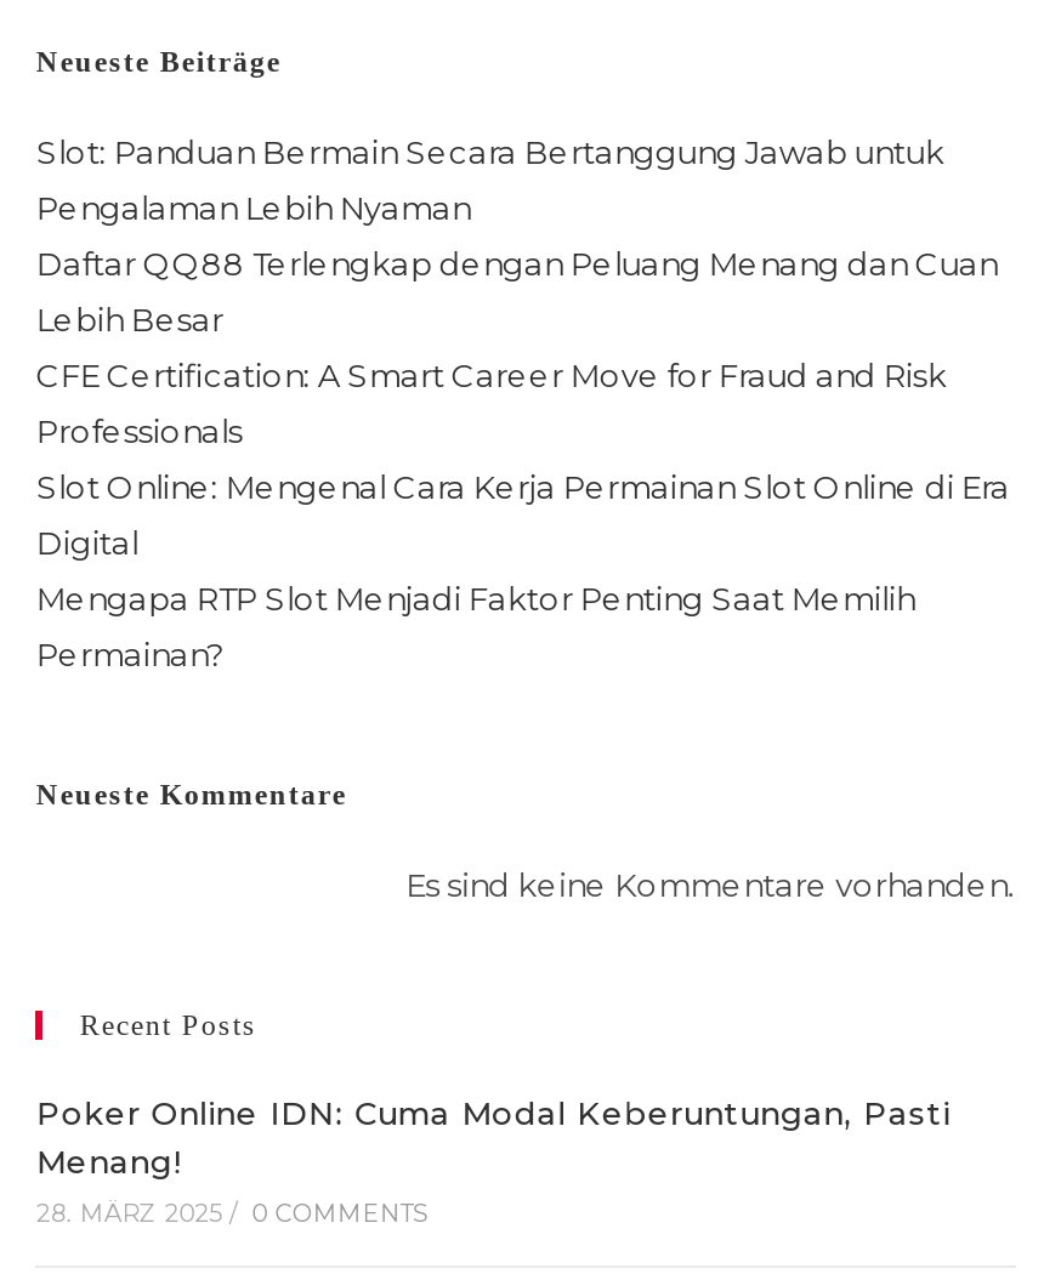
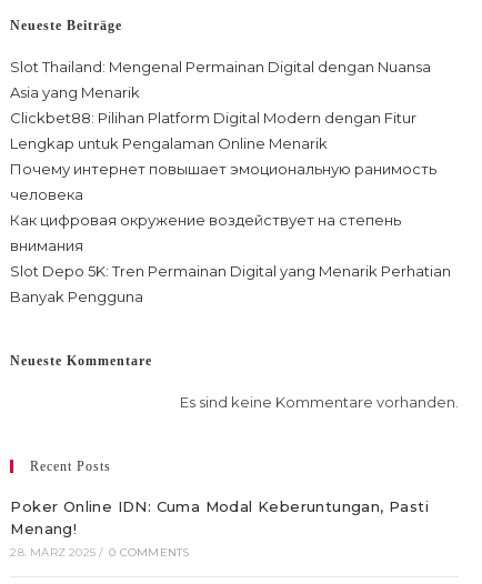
- Slot: Panduan Bermain Secara Bertanggung Jawab untuk
- Pengalaman Lebih Nyaman
- Daftar QQ88 Terlengkap dengan Peluang Menang dan Cuan
- Lebih Besar
- CFE Certification: A Smart Career Move for Fraud and Risk
- Professionals
- Slot Online: Mengenal Cara Kerja Permainan Slot Online di Era
- Digital
- Mengapa RTP Slot Menjadi Faktor Penting Saat Memilih
- Permainan?
+ Slot Thailand: Mengenal Permainan Digital dengan Nuansa
+ Asia yang Menarik
+ Clickbet88: Pilihan Platform Digital Modern dengan Fitur
+ Lengkap untuk Pengalaman Online Menarik
+ Почему интернет повышает эмоциональную ранимость
+ человека
+ Как цифровая окружение воздействует на степень
+ внимания
+ Slot Depo 5K: Tren Permainan Digital yang Menarik Perhatian
+ Banyak Pengguna
